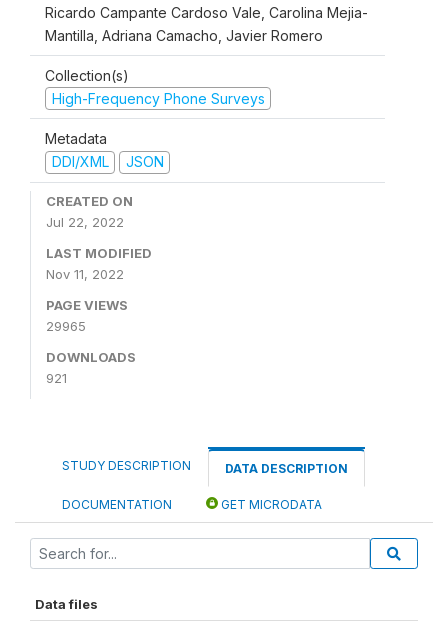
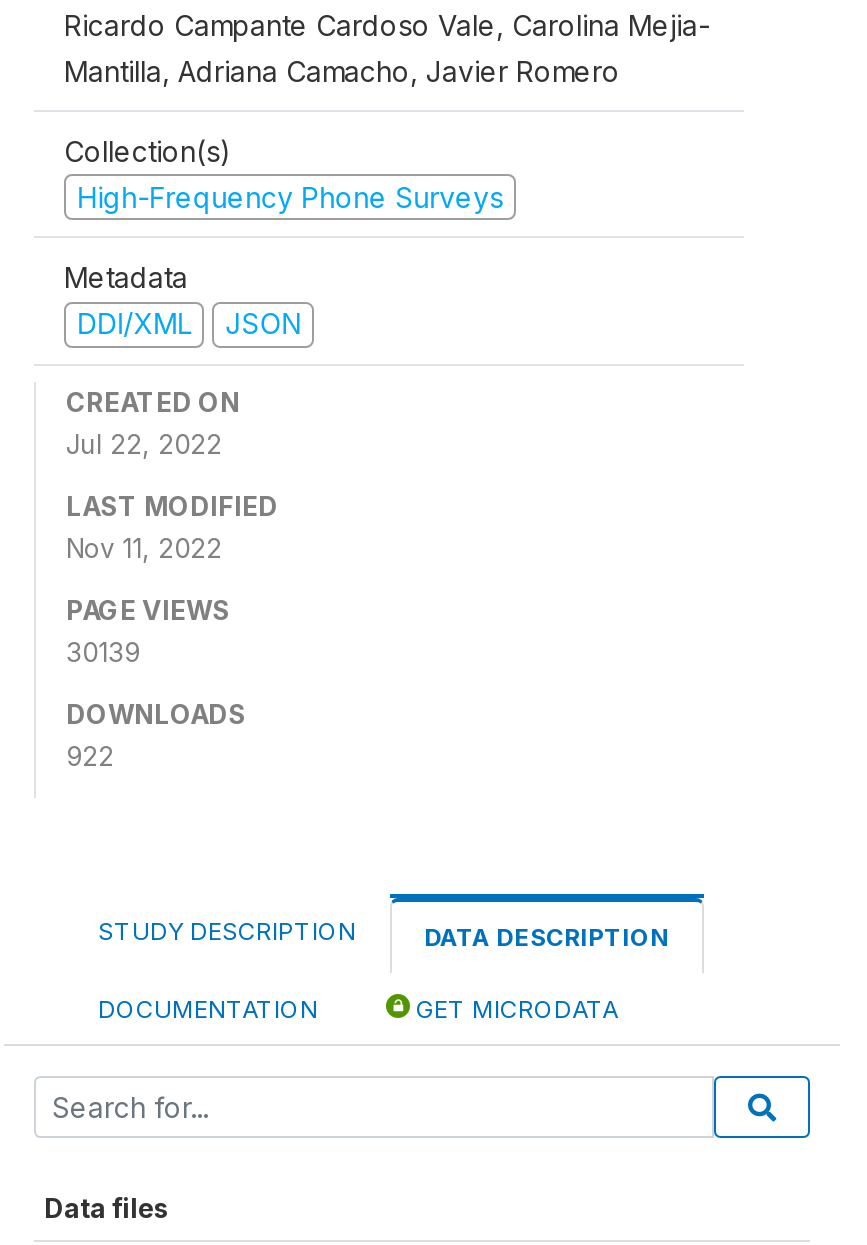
- 29965
+ 30139

- 921
+ 922
